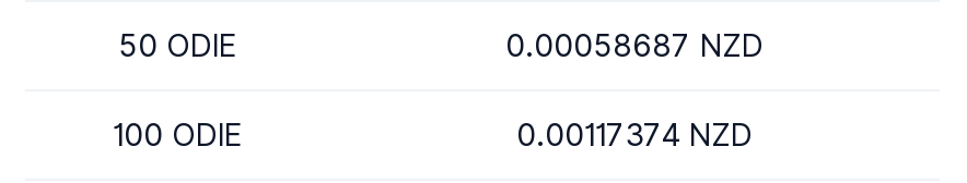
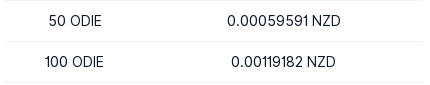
- 0.00058687 NZD
+ 0.00059591 NZD

- 0.00117374 NZD
+ 0.00119182 NZD
